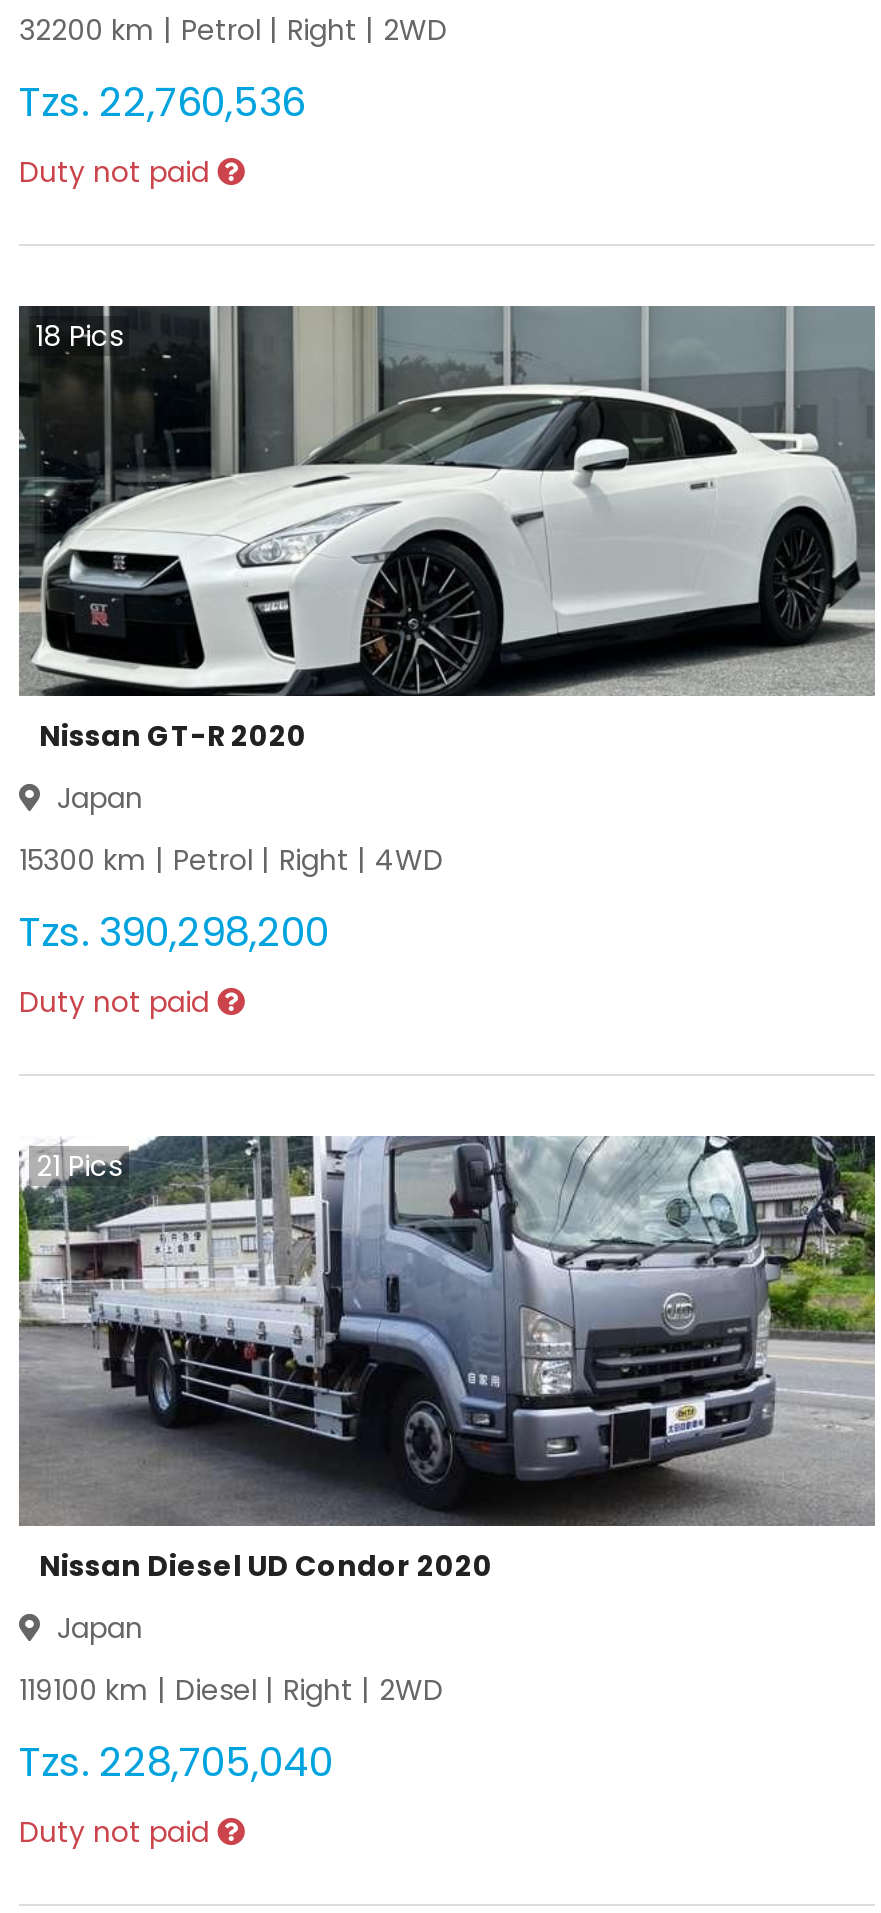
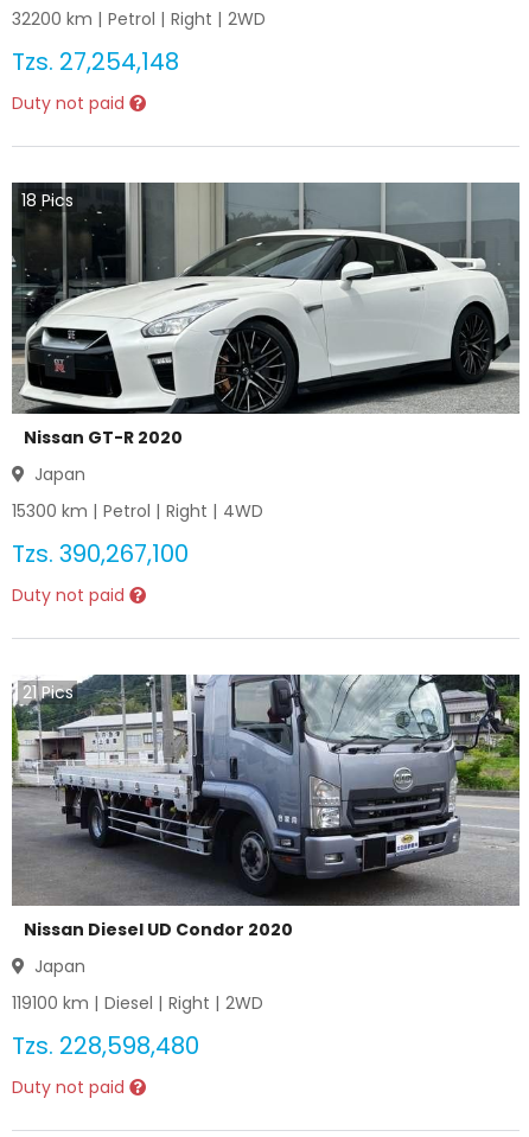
- Tzs. 22,760,536
+ Tzs. 27,254,148

- Tzs. 390,298,200
+ Tzs. 390,267,100

- Tzs. 228,705,040
+ Tzs. 228,598,480
